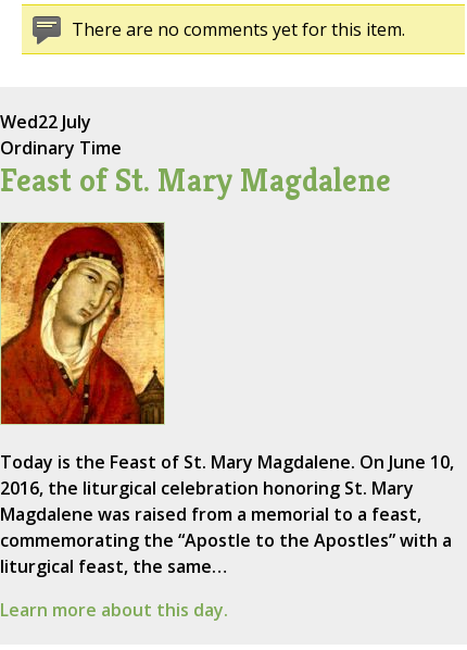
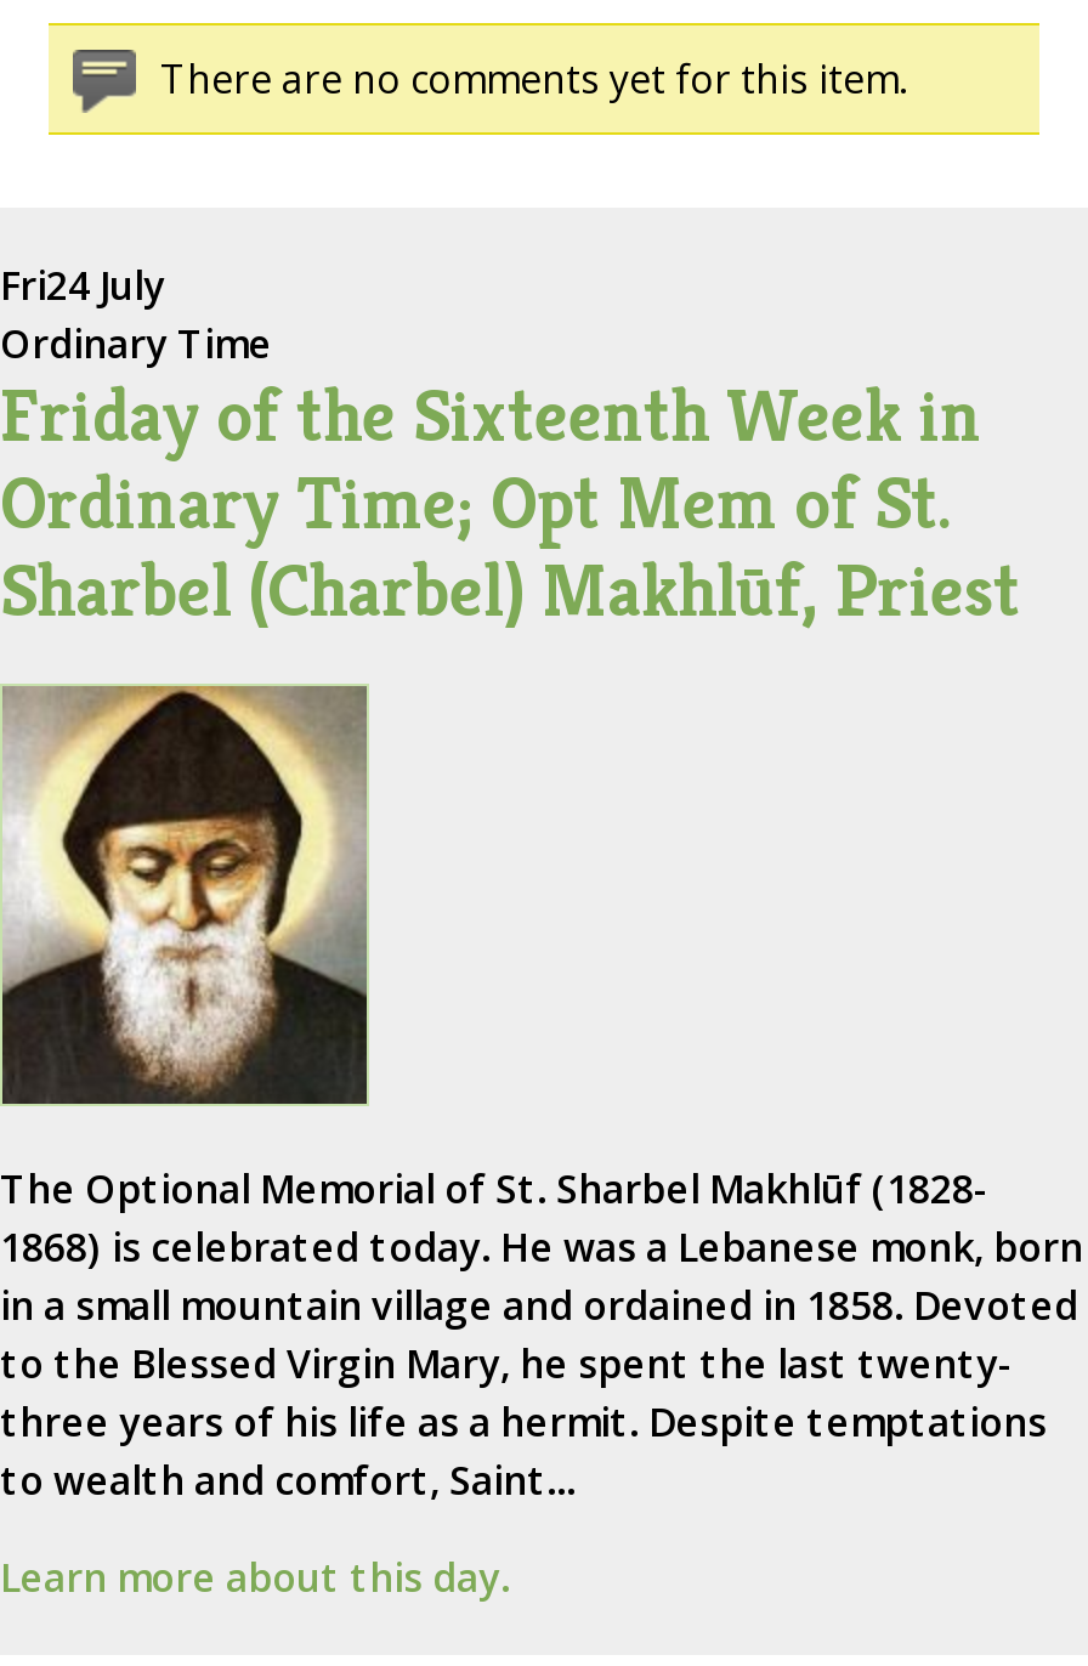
- Wed22 July
+ Fri24 July

- Feast of St. Mary Magdalene
+ Friday of the Sixteenth Week in
+ Ordinary Time; Opt Mem of St.
+ Sharbel (Charbel) Makhlūf, Priest

- [image]
+ [image]

- Today is the Feast of St. Mary Magdalene. On June 10,
- 2016, the liturgical celebration honoring St. Mary
- Magdalene was raised from a memorial to a feast,
- commemorating the “Apostle to the Apostles” with a
- liturgical feast, the same…
+ The Optional Memorial of St. Sharbel Makhlūf (1828-
+ 1868) is celebrated today. He was a Lebanese monk, born
+ in a small mountain village and ordained in 1858. Devoted
+ to the Blessed Virgin Mary, he spent the last twenty-
+ three years of his life as a hermit. Despite temptations
+ to wealth and comfort, Saint…
